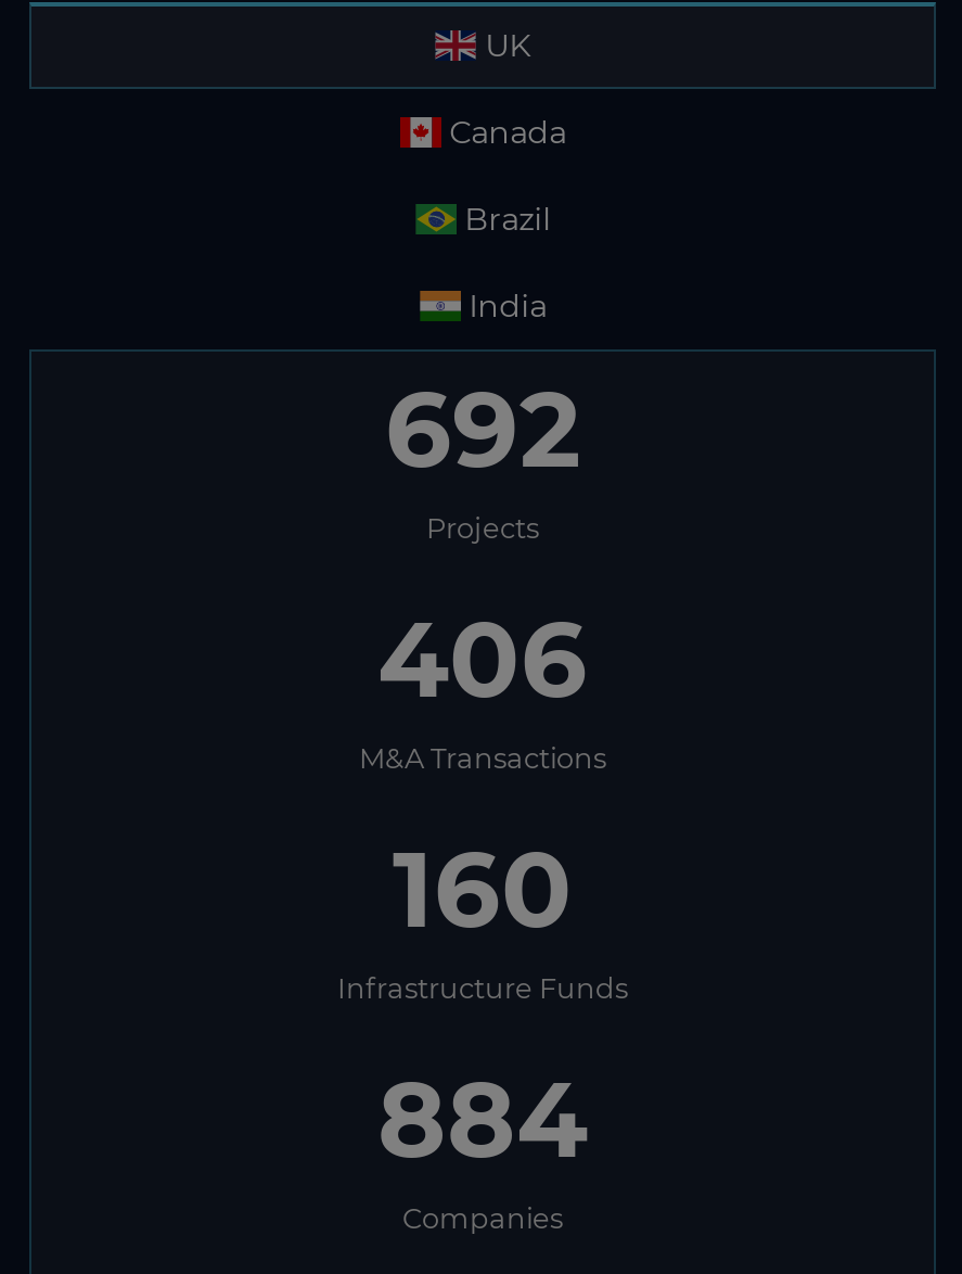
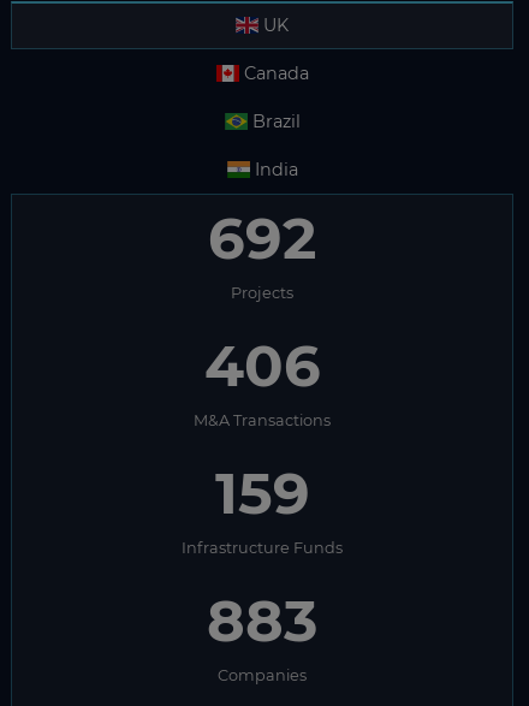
- 160
+ 159

- 884
+ 883
